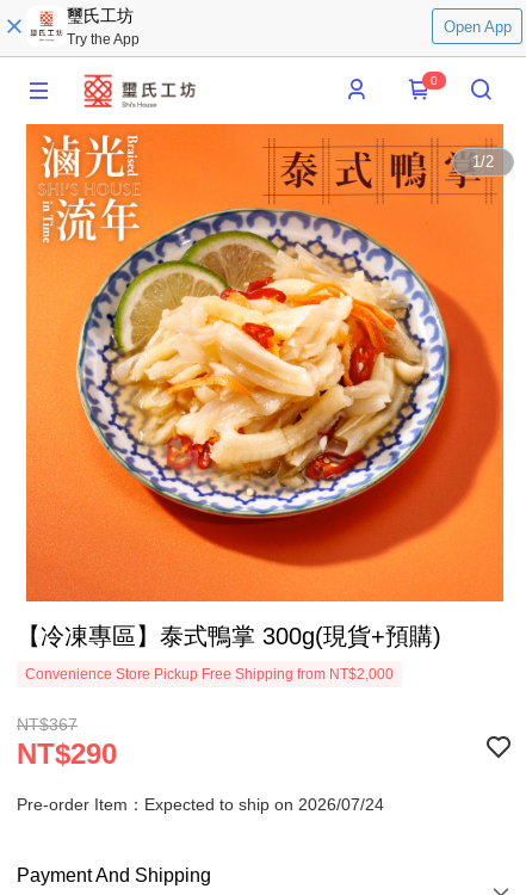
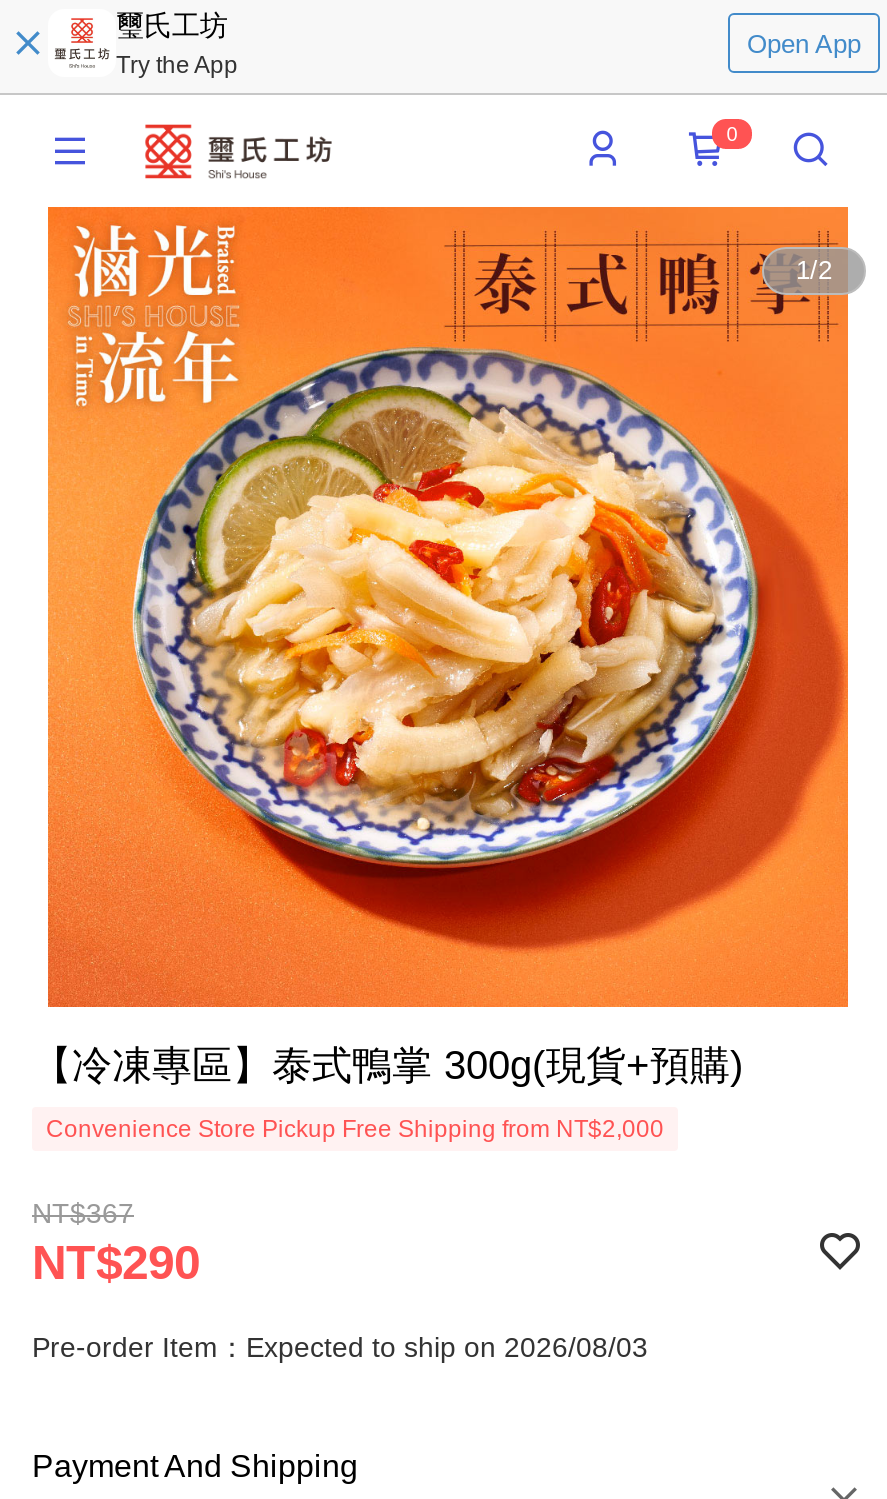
- Pre-order Item：Expected to ship on 2026/07/24
+ Pre-order Item：Expected to ship on 2026/08/03
